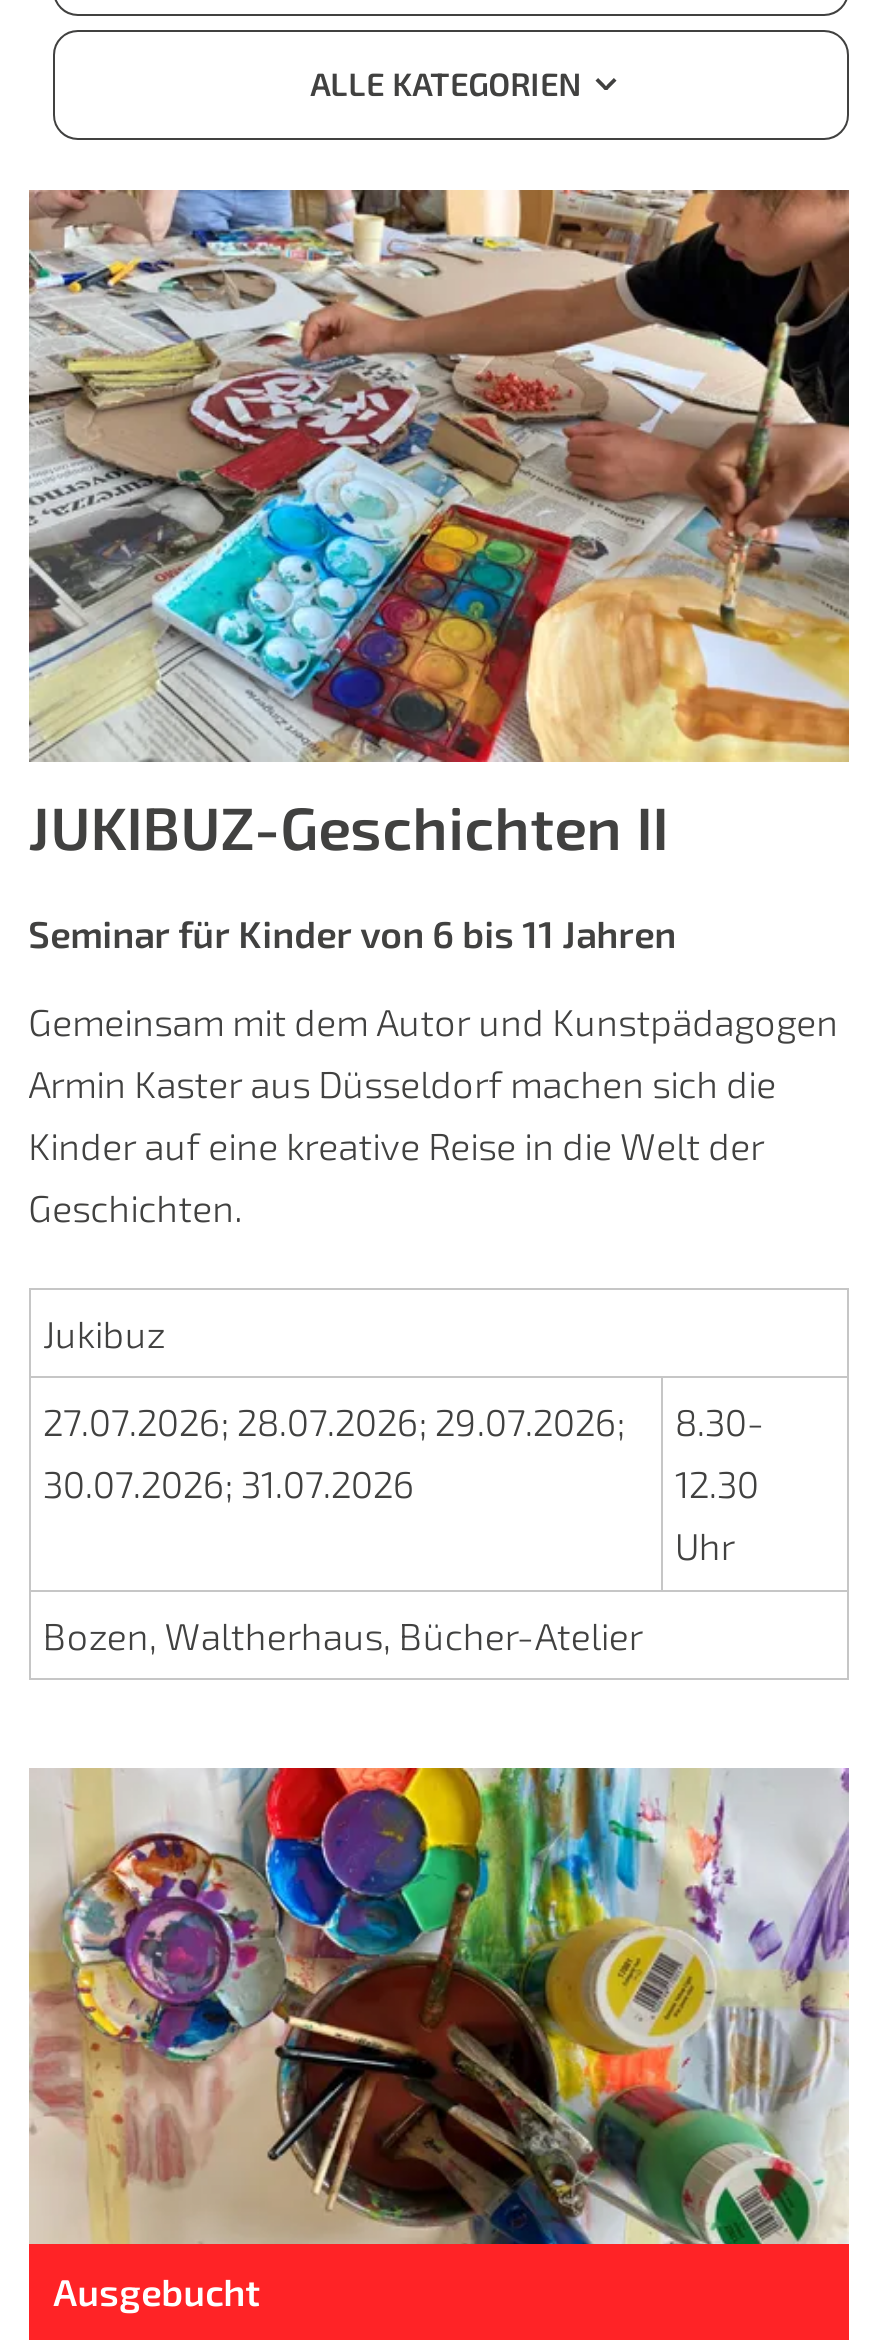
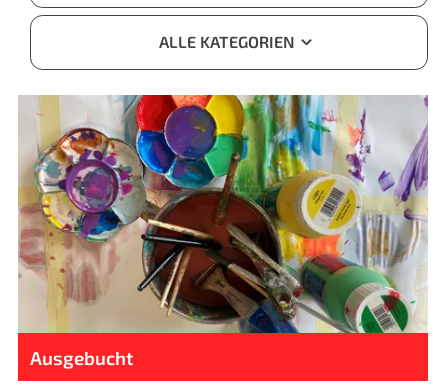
- [image]
- JUKIBUZ-Geschichten II
- Seminar für Kinder von 6 bis 11 Jahren
- Gemeinsam mit dem Autor und Kunstpädagogen
- Armin Kaster aus Düsseldorf machen sich die
- Kinder auf eine kreative Reise in die Welt der
- Geschichten.
- Jukibuz
- 27.07.2026; 28.07.2026; 29.07.2026;
- 30.07.2026; 31.07.2026

- 8.30-
- 12.30
- Uhr
- Bozen, Waltherhaus, Bücher-Atelier
